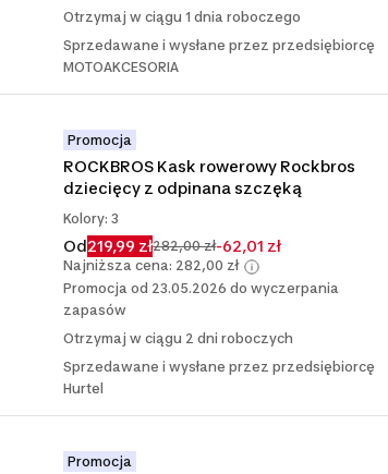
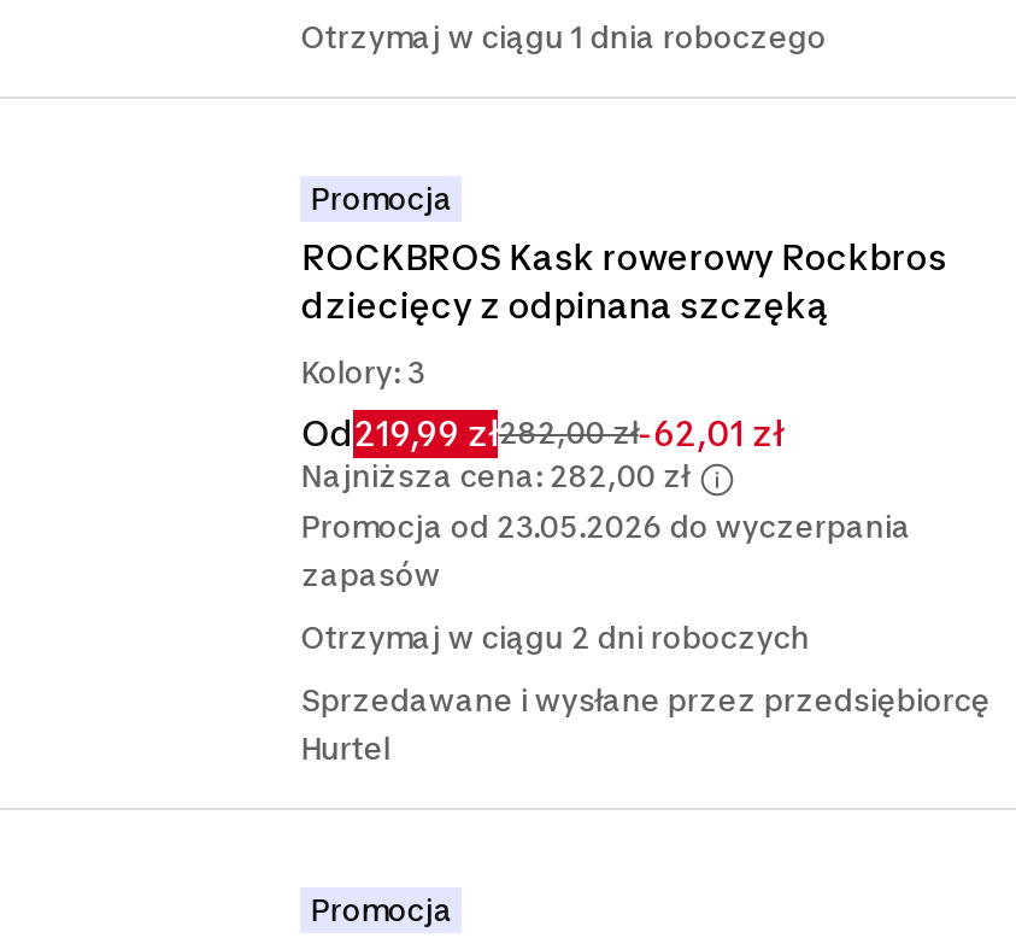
- Sprzedawane i wysłane przez przedsiębiorcę
- MOTOAKCESORIA
